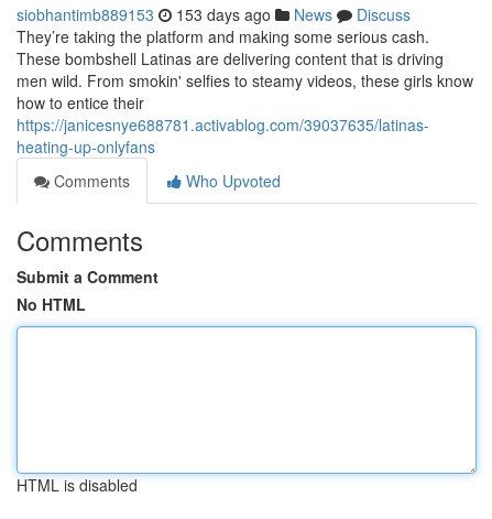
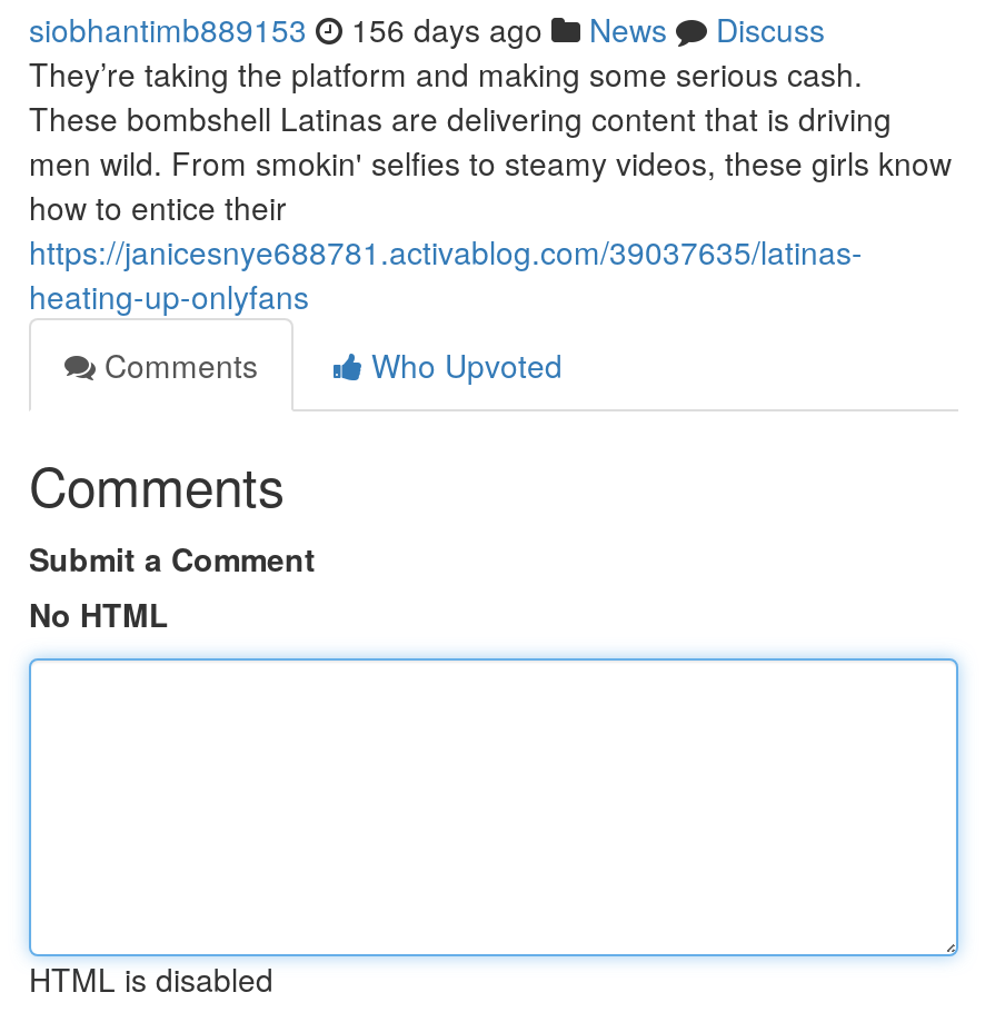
- siobhantimb889153 153 days ago News Discuss
+ siobhantimb889153 156 days ago News Discuss
